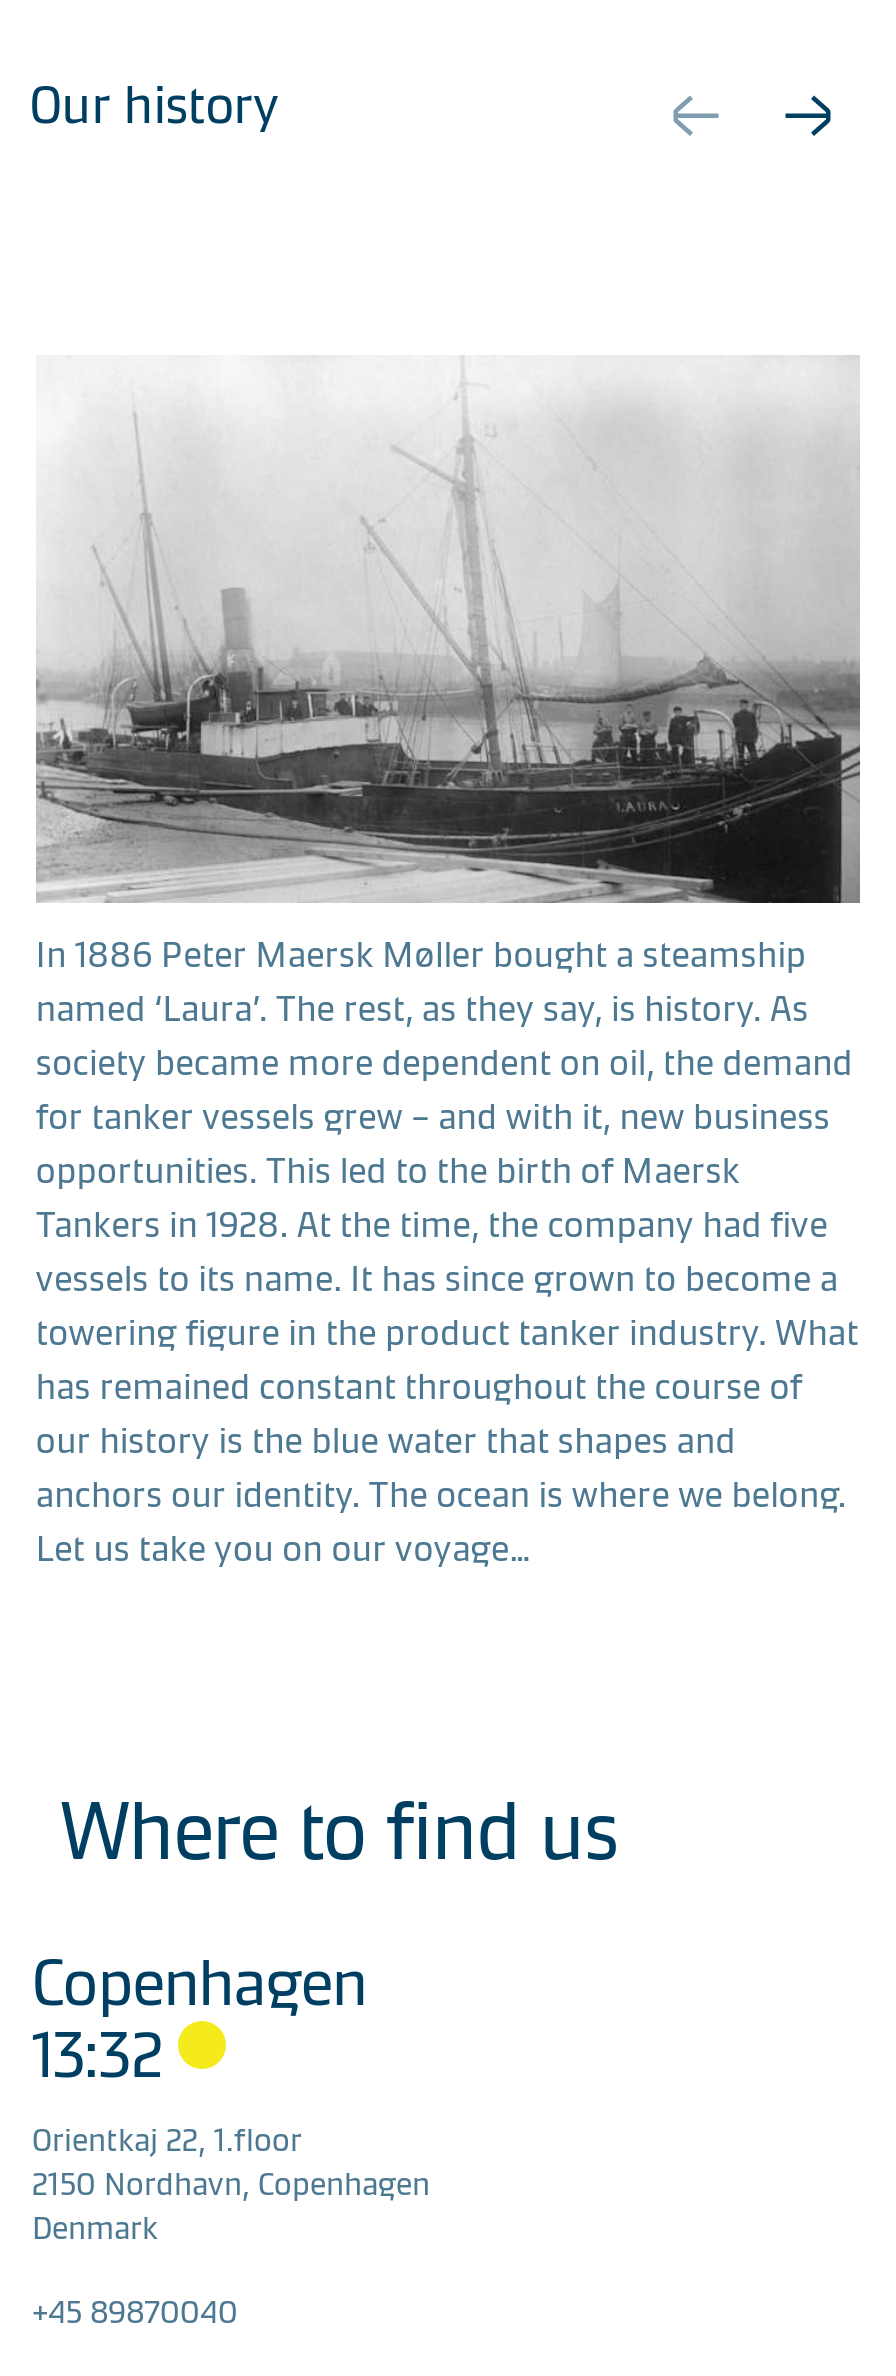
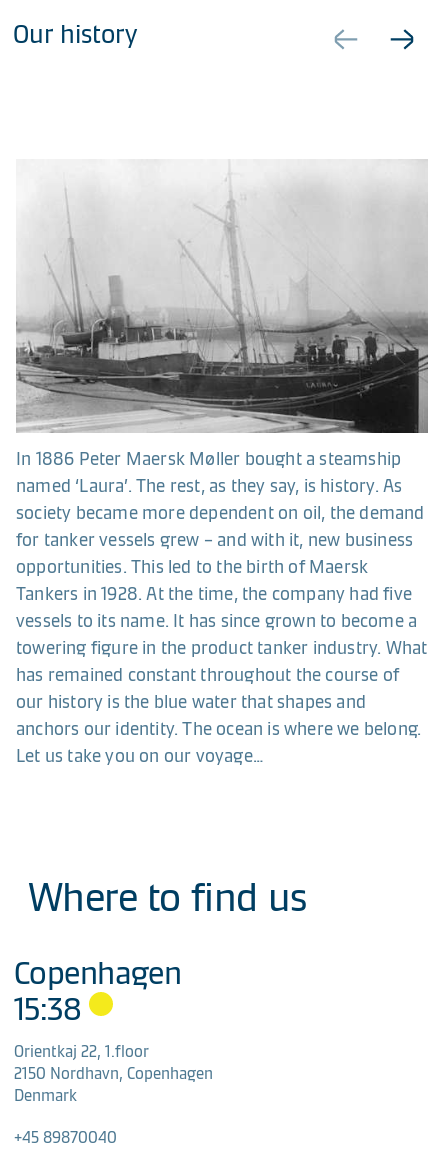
- 13:32
+ 15:38
